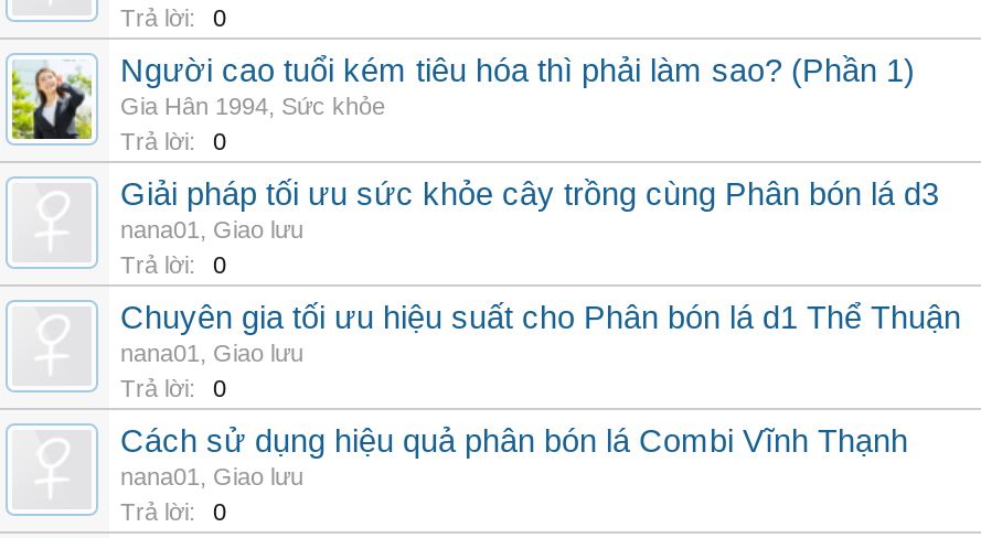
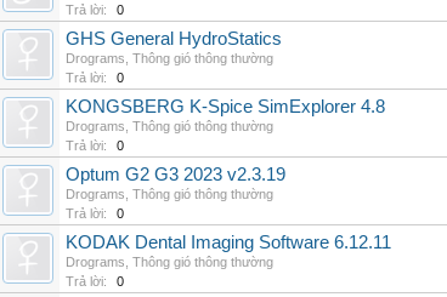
- [image]

- Người cao tuổi kém tiêu hóa thì phải làm sao? (Phần 1)
- Gia Hân 1994, Sức khỏe
+ GHS General HydroStatics
+ Drograms, Thông gió thông thường

- Giải pháp tối ưu sức khỏe cây trồng cùng Phân bón lá d3
- nana01, Giao lưu
+ KONGSBERG K-Spice SimExplorer 4.8
+ Drograms, Thông gió thông thường

- Chuyên gia tối ưu hiệu suất cho Phân bón lá d1 Thể Thuận
- nana01, Giao lưu
+ Optum G2 G3 2023 v2.3.19
+ Drograms, Thông gió thông thường

- Cách sử dụng hiệu quả phân bón lá Combi Vĩnh Thạnh
- nana01, Giao lưu
+ KODAK Dental Imaging Software 6.12.11
+ Drograms, Thông gió thông thường
